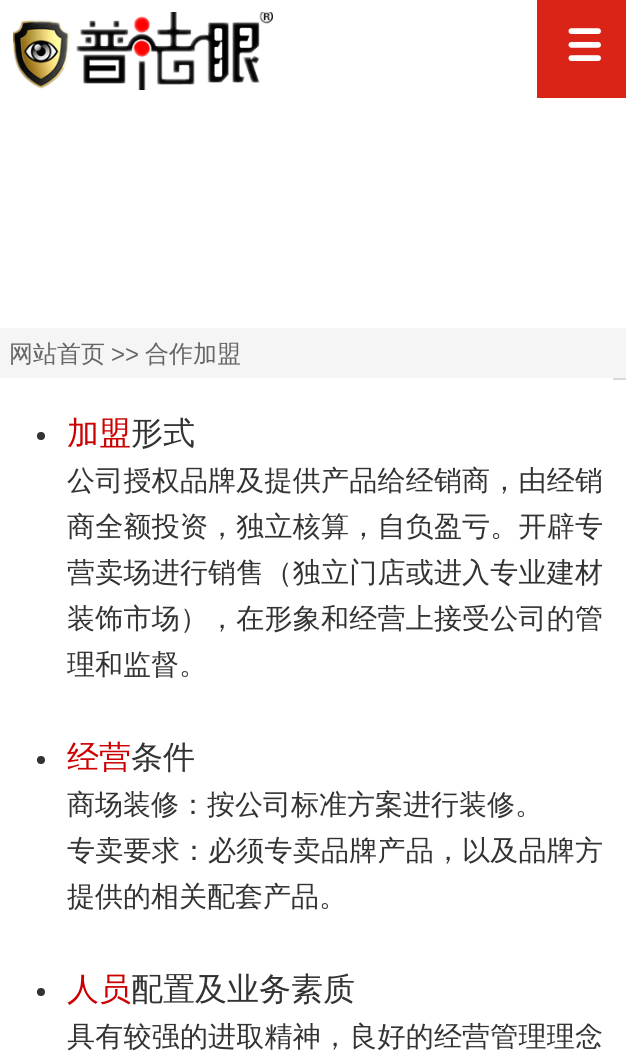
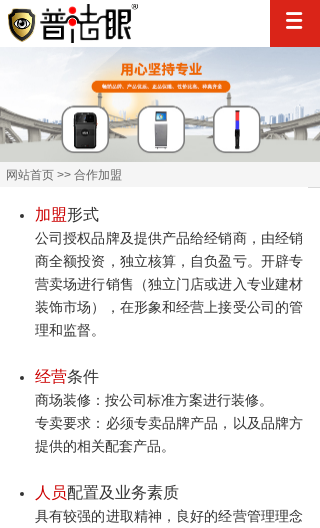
+ [image]
